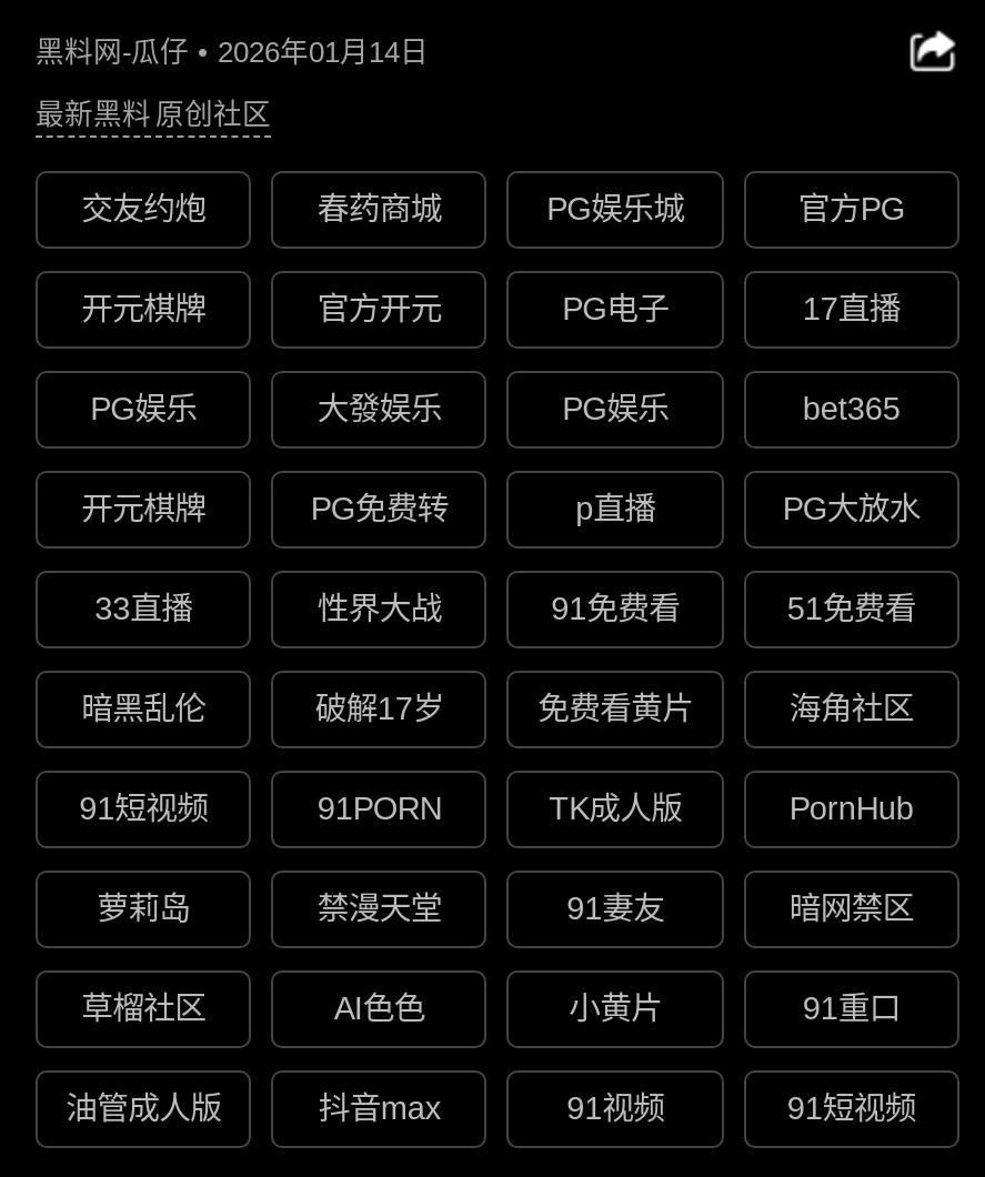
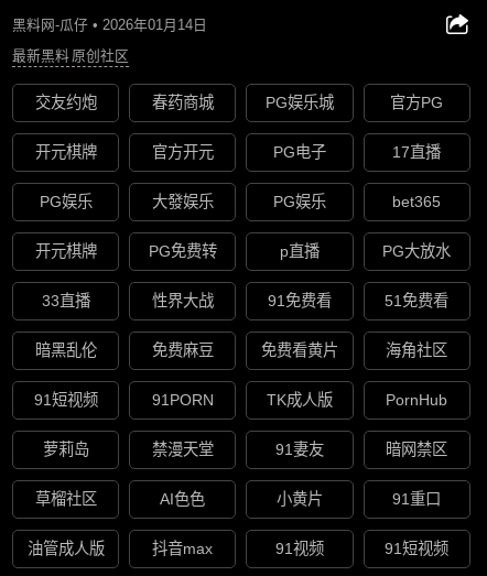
- 破解17岁
+ 免费麻豆
